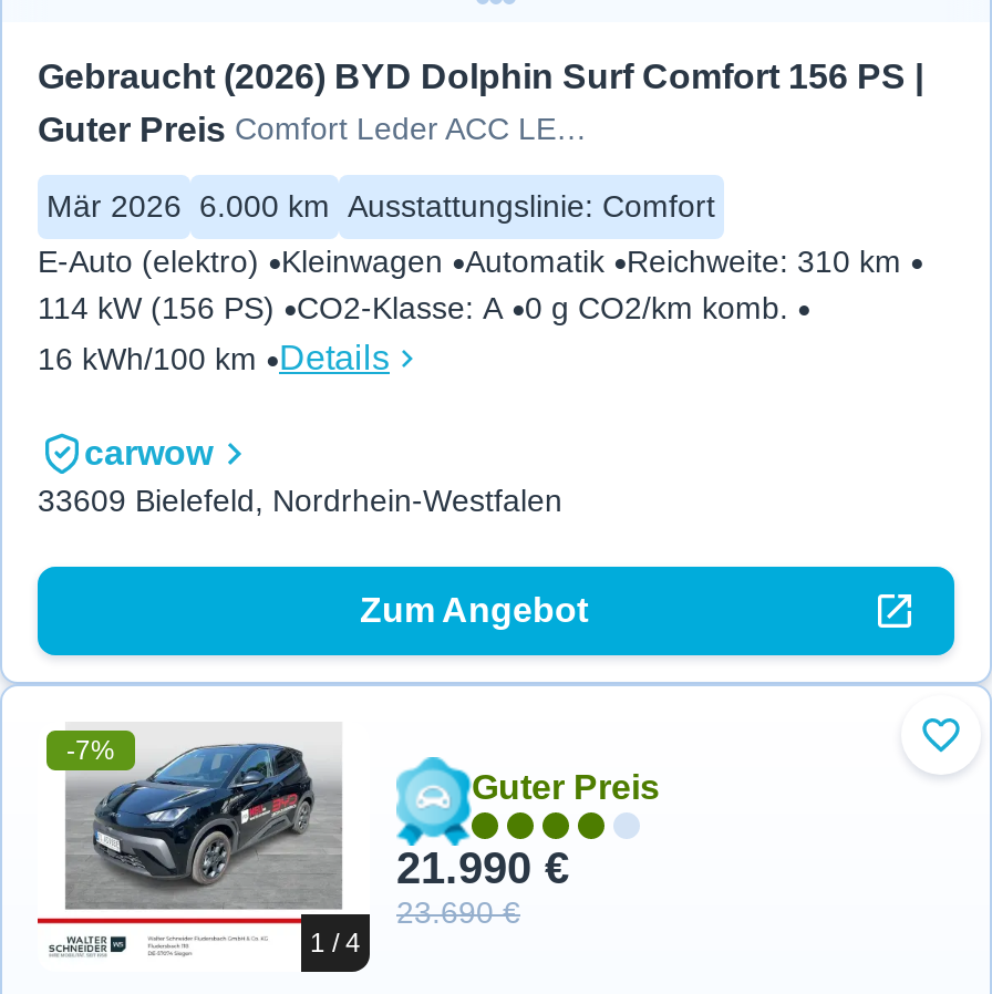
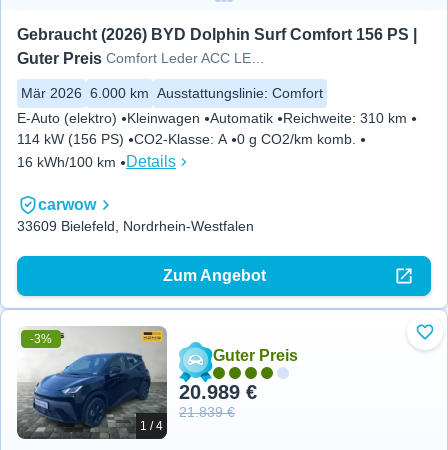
- [image]
- -7%
+ [image]
+ -3%

- 21.990 €
+ 20.989 €

- 23.690 €
+ 21.839 €
